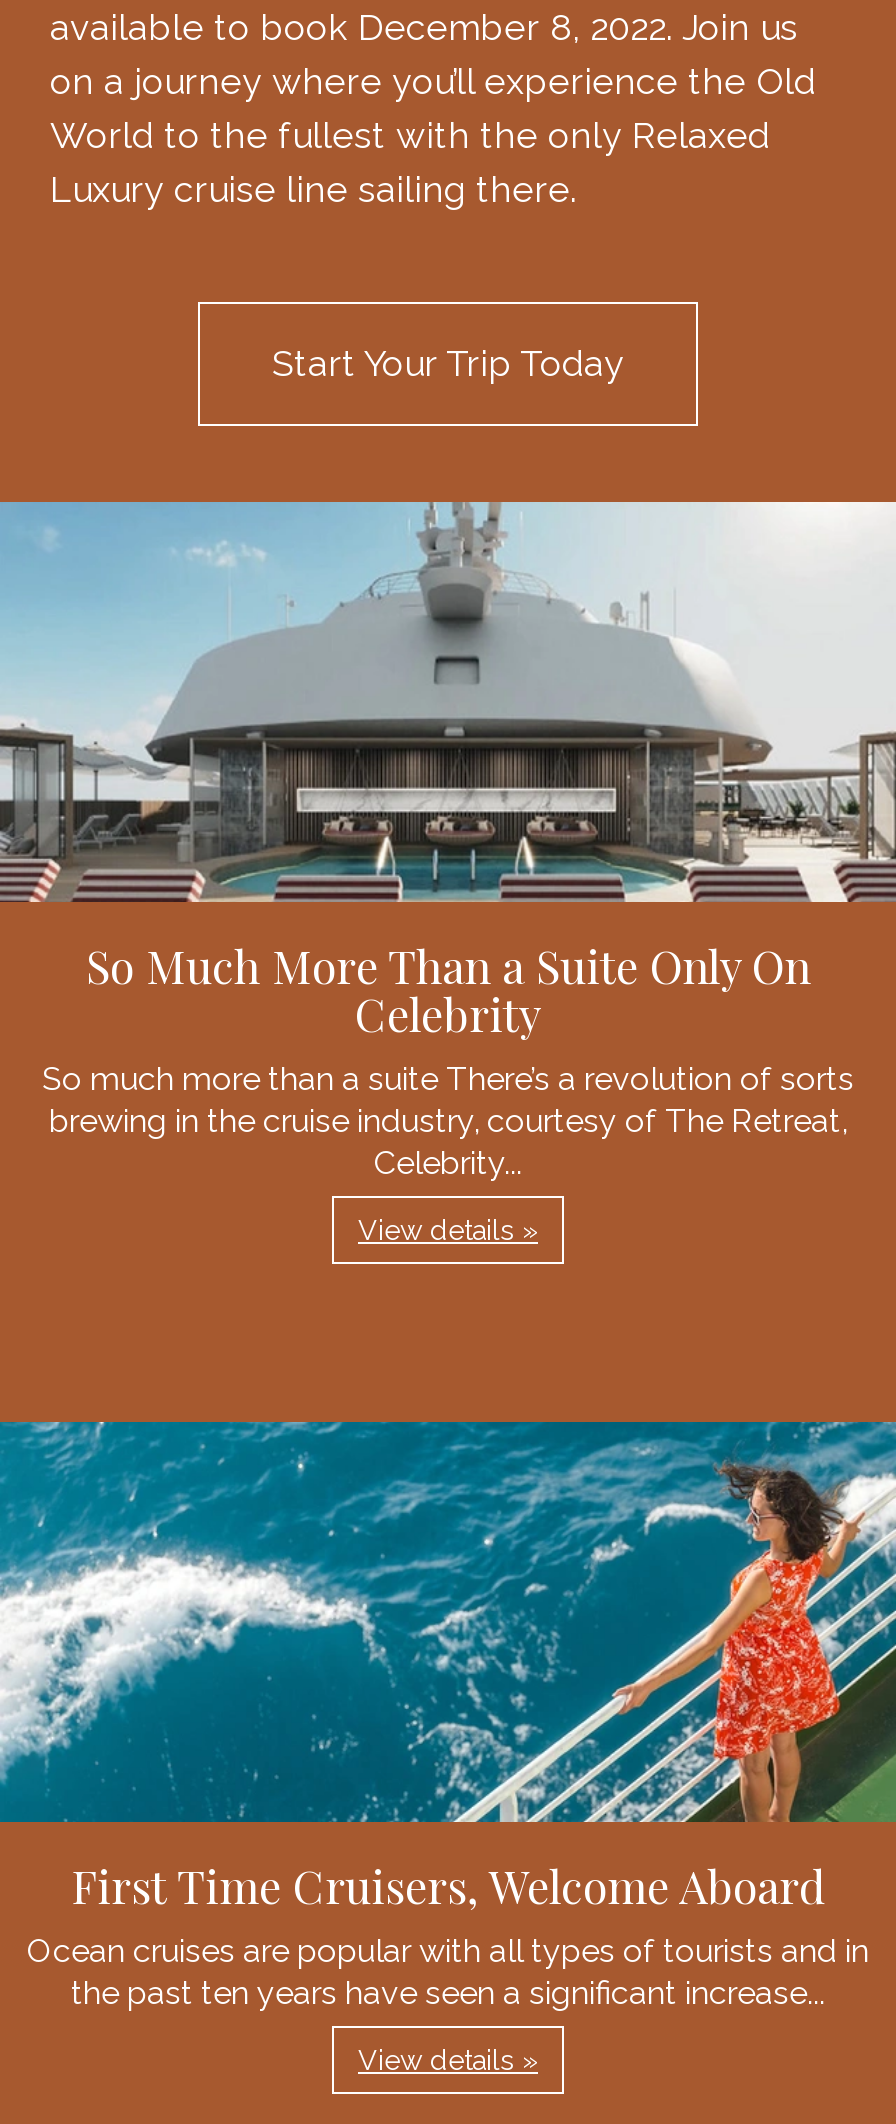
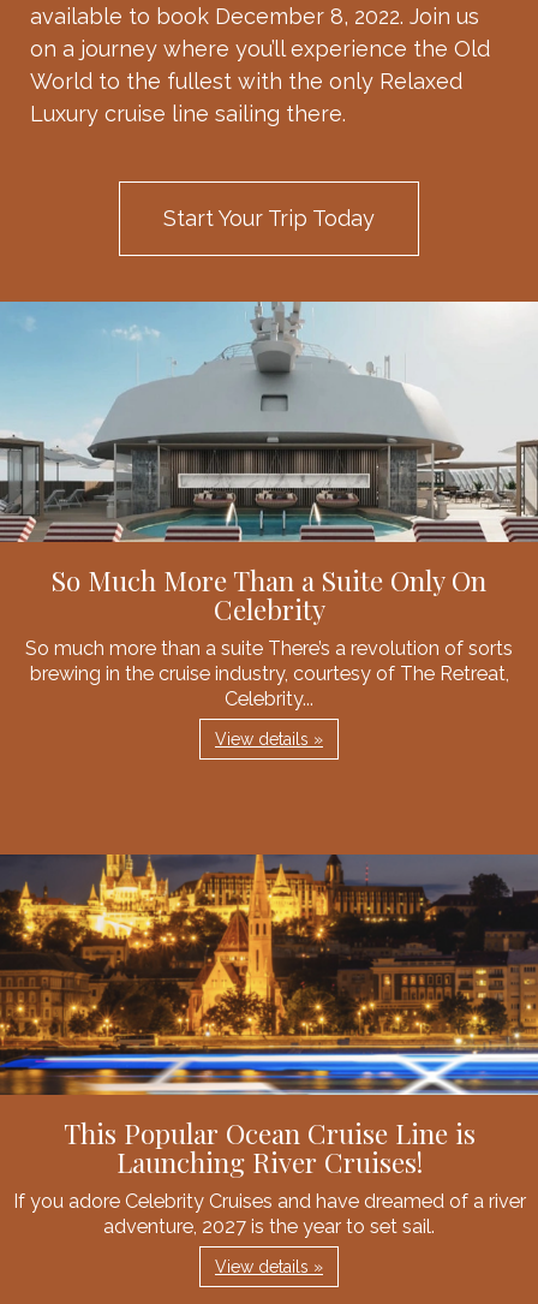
- [image]
- First Time Cruisers, Welcome Aboard
- Ocean cruises are popular with all types of tourists and in
- the past ten years have seen a significant increase...
+ [image]
+ This Popular Ocean Cruise Line is
+ Launching River Cruises!
+ If you adore Celebrity Cruises and have dreamed of a river
+ adventure, 2027 is the year to set sail.
